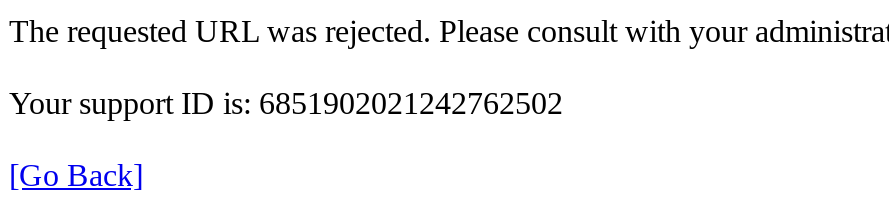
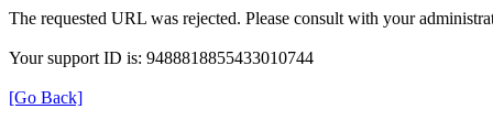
- Your support ID is: 6851902021242762502
+ Your support ID is: 9488818855433010744
